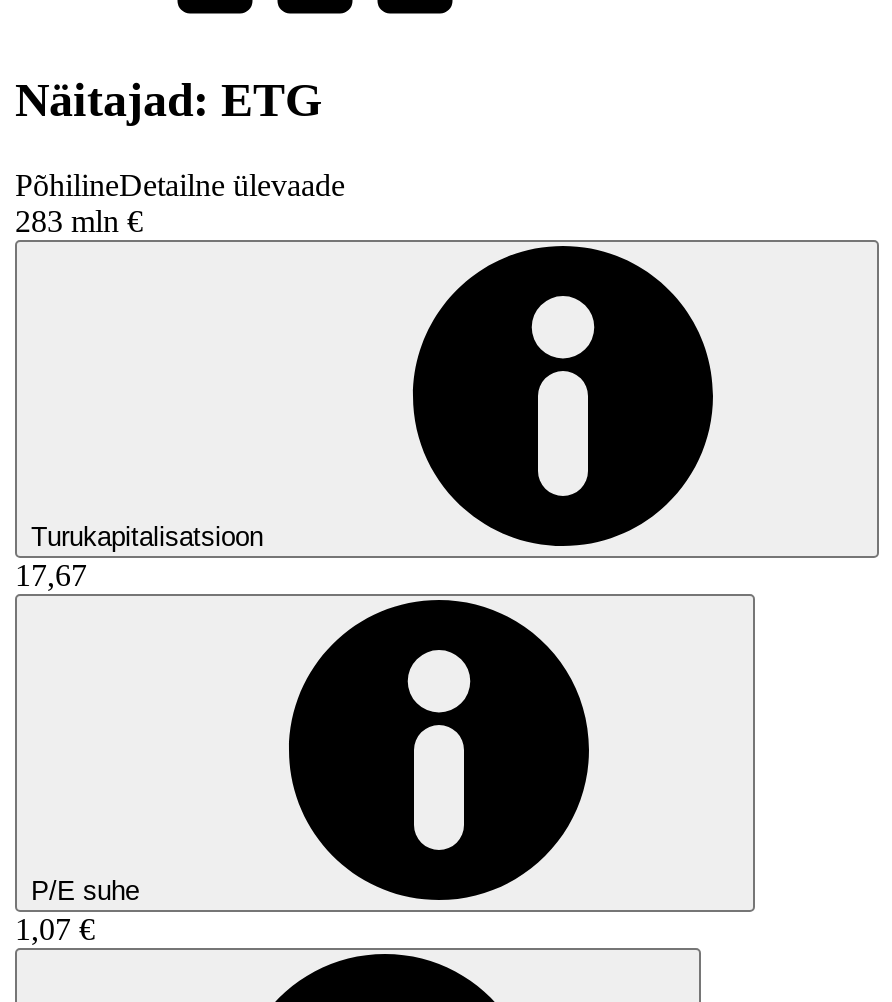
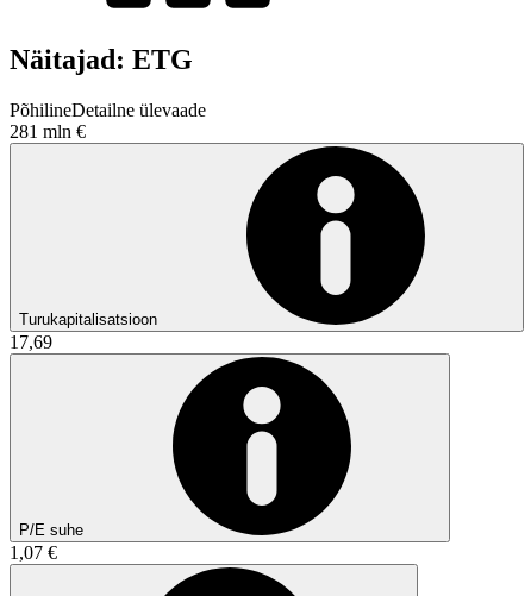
- 283 mln €
+ 281 mln €

- 17,67
+ 17,69
